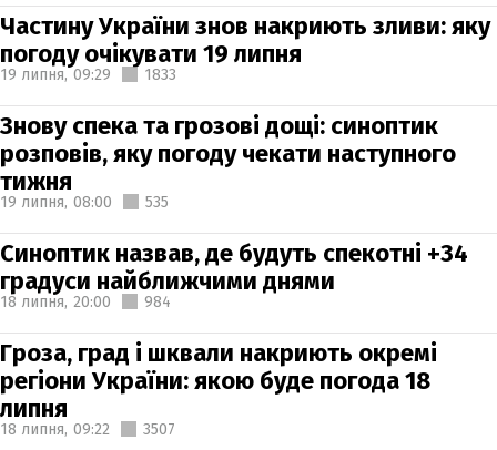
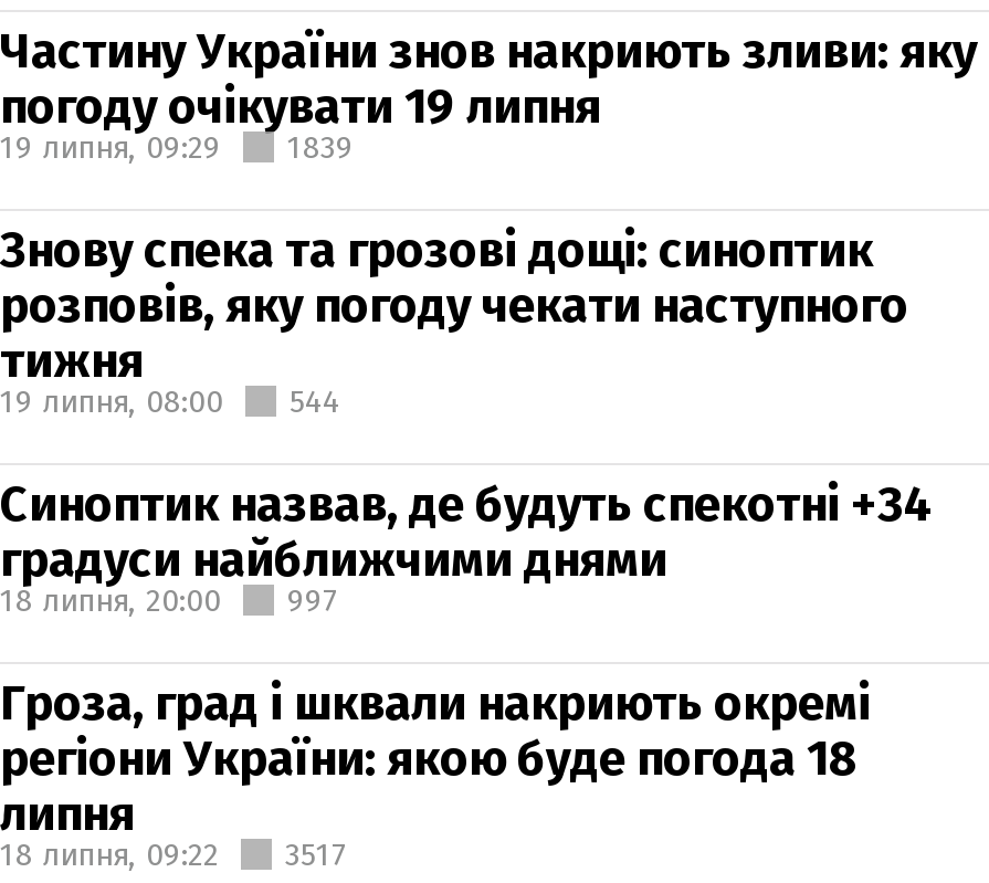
- 19 липня, 09:29 1833
+ 19 липня, 09:29 1839

- 19 липня, 08:00 535
+ 19 липня, 08:00 544

- 18 липня, 20:00 984
+ 18 липня, 20:00 997

- 18 липня, 09:22 3507
+ 18 липня, 09:22 3517
